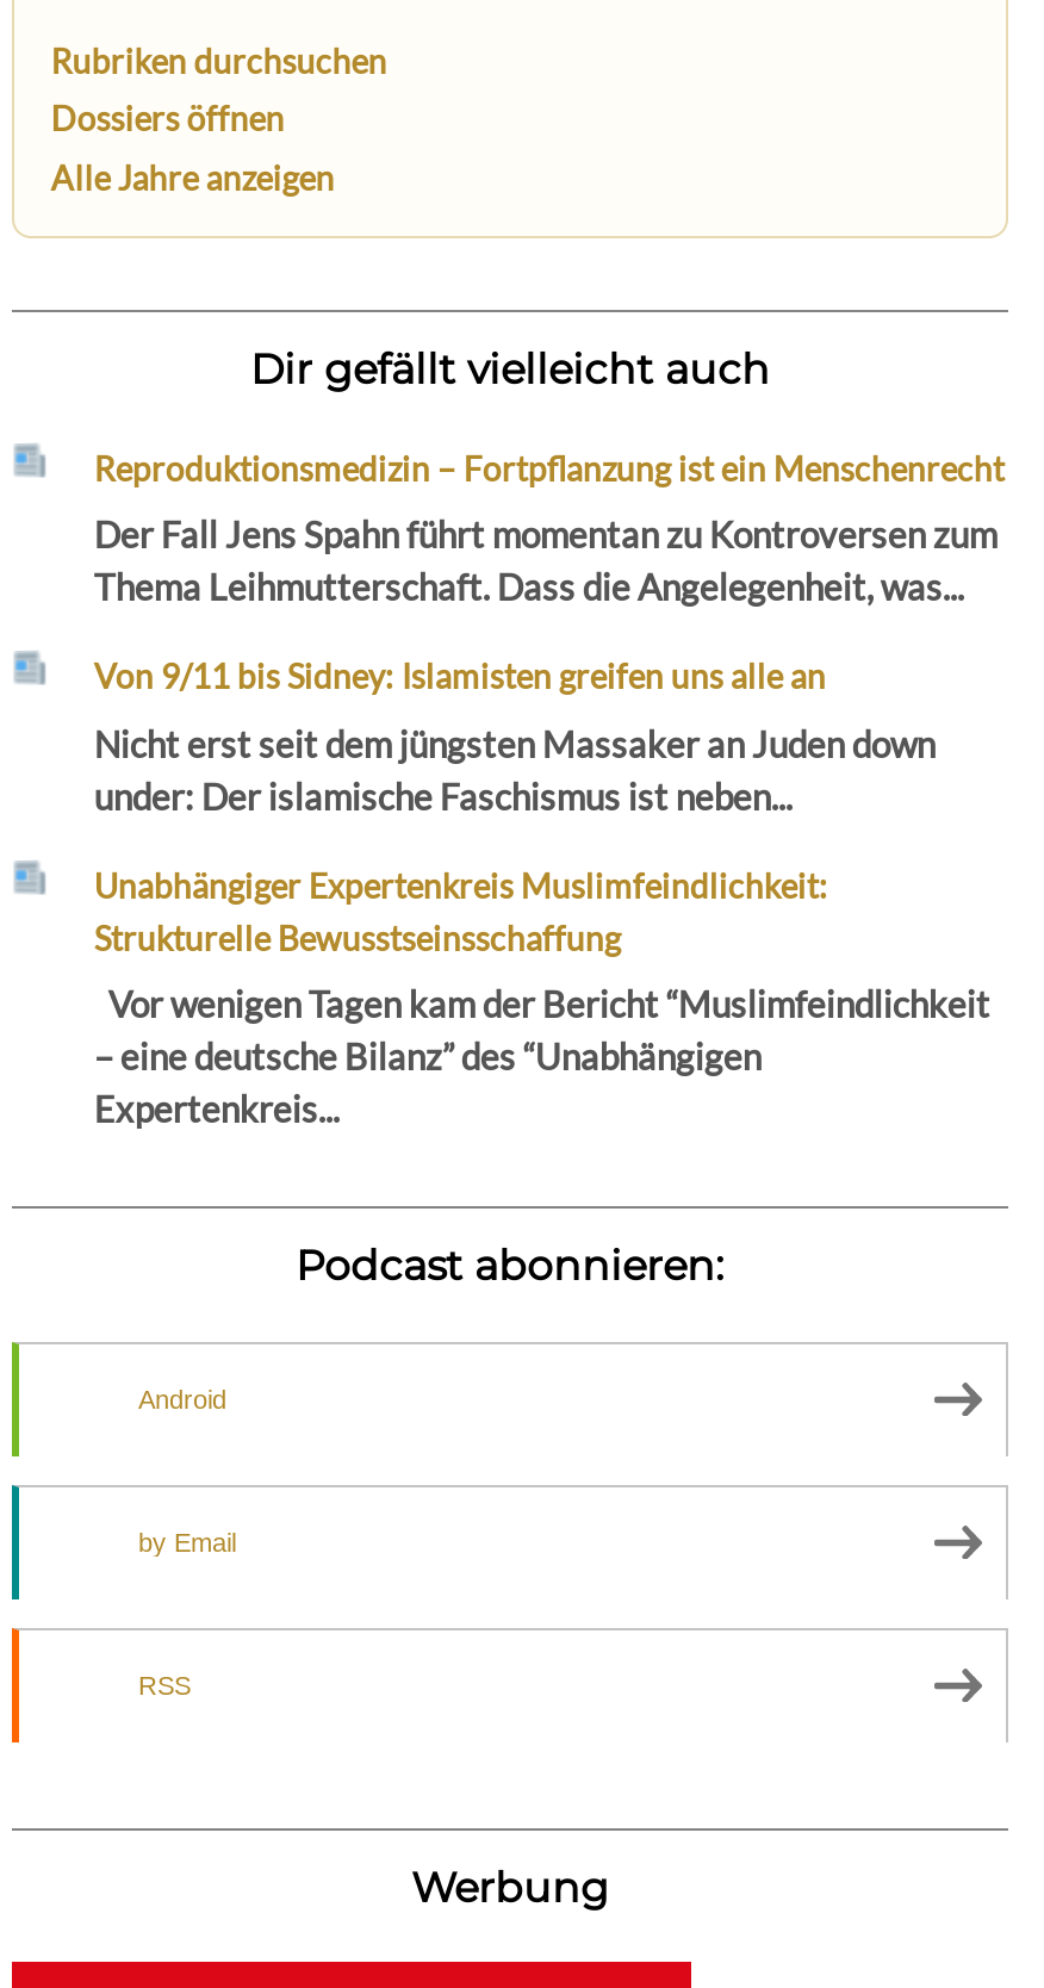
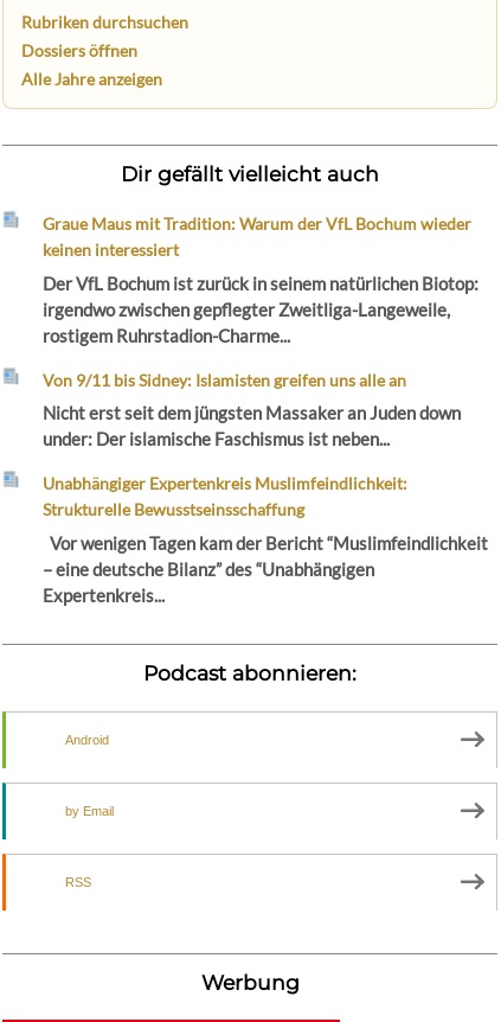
- Reproduktionsmedizin – Fortpflanzung ist ein Menschenrecht
+ Graue Maus mit Tradition: Warum der VfL Bochum wieder
+ keinen interessiert

- Der Fall Jens Spahn führt momentan zu Kontroversen zum
- Thema Leihmutterschaft. Dass die Angelegenheit, was...
+ Der VfL Bochum ist zurück in seinem natürlichen Biotop:
+ irgendwo zwischen gepflegter Zweitliga-Langeweile,
+ rostigem Ruhrstadion-Charme...
